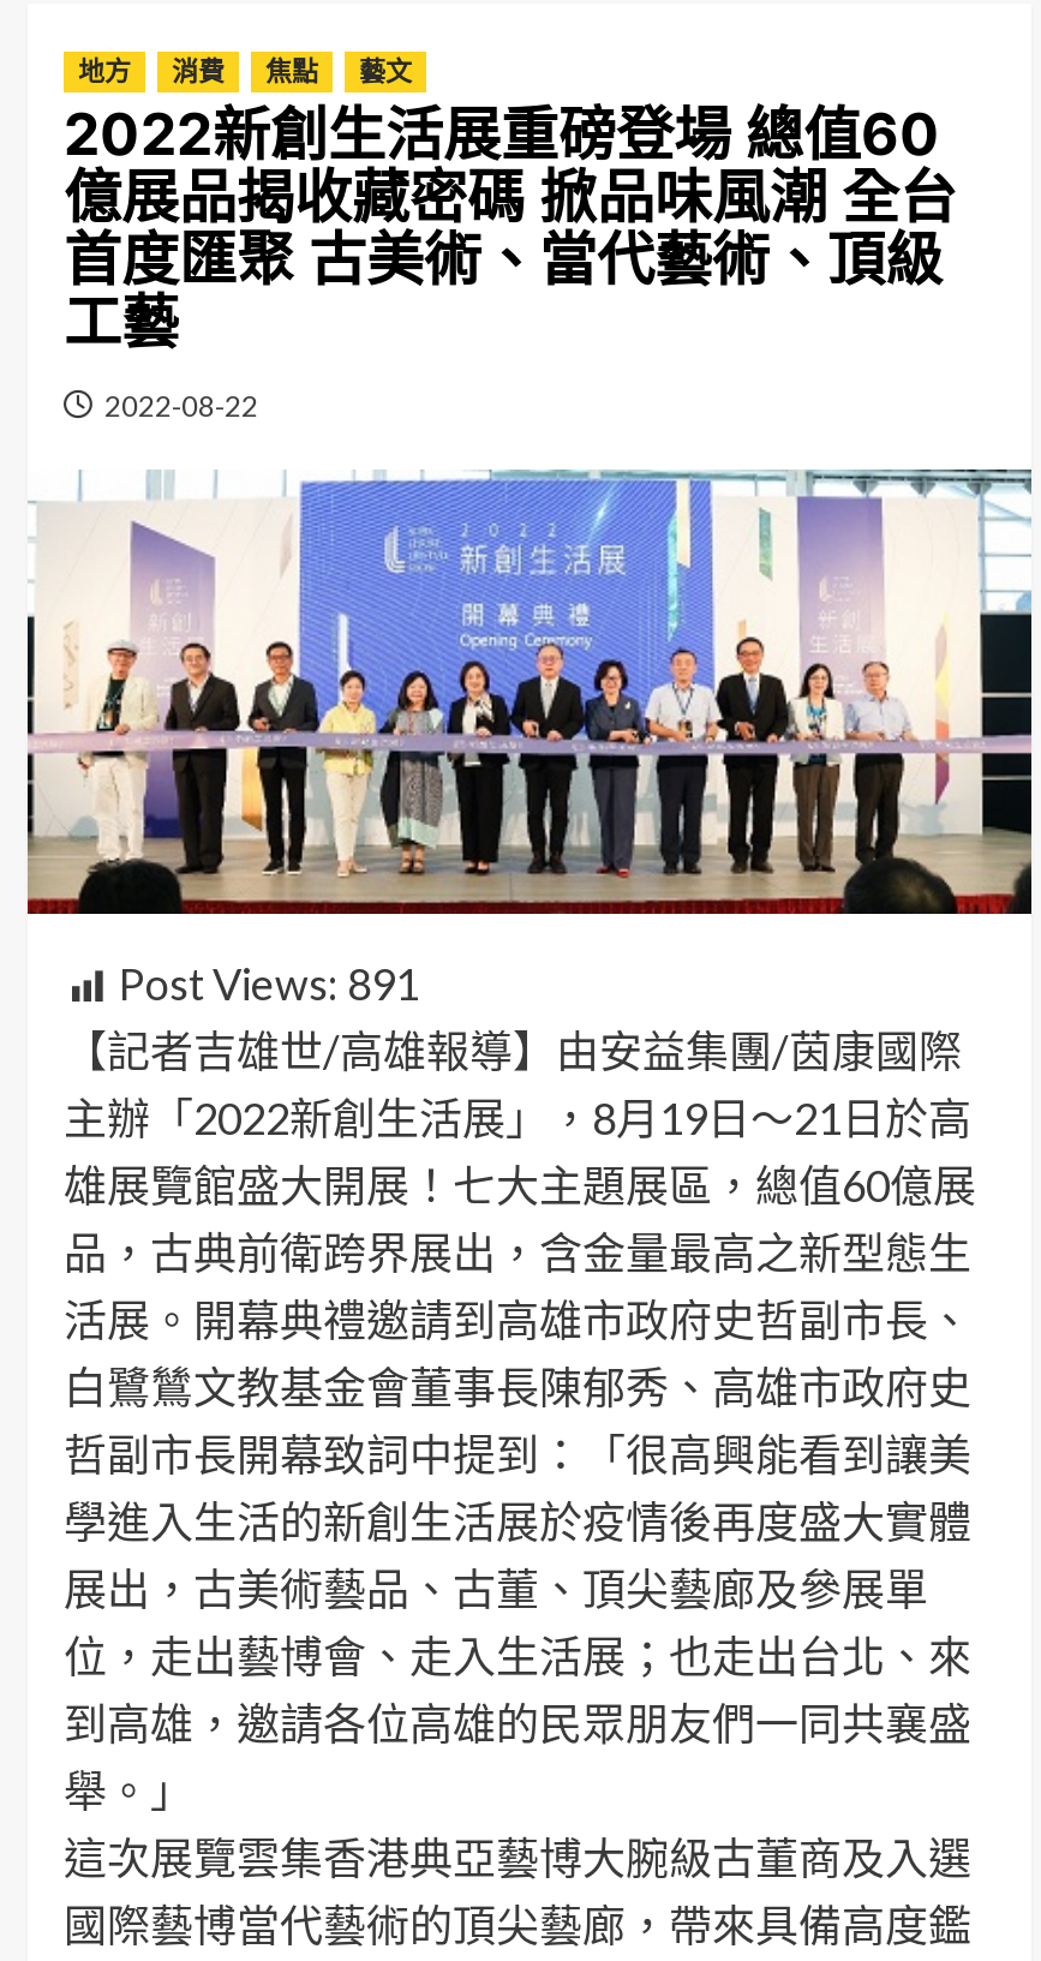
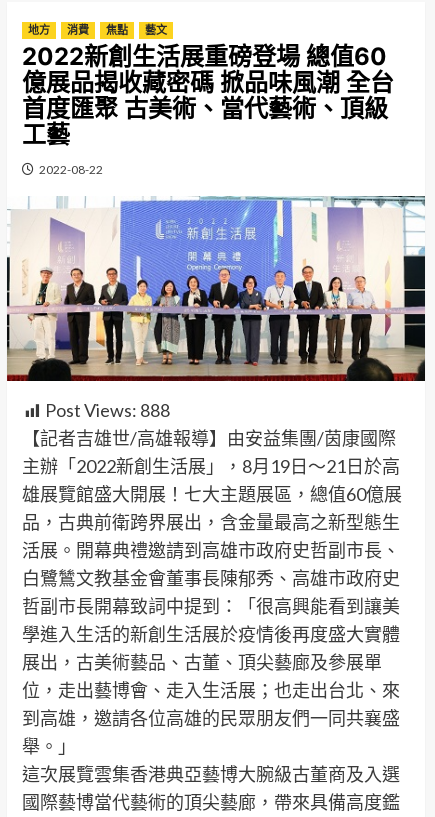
- Post Views: 891
+ Post Views: 888
